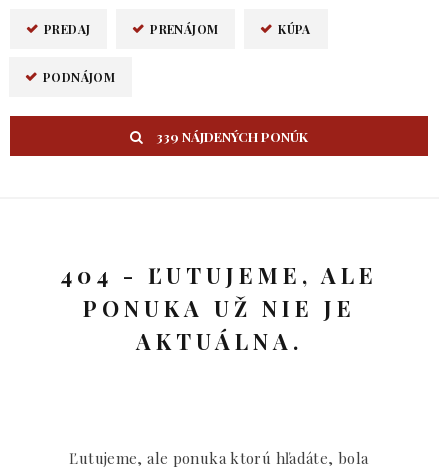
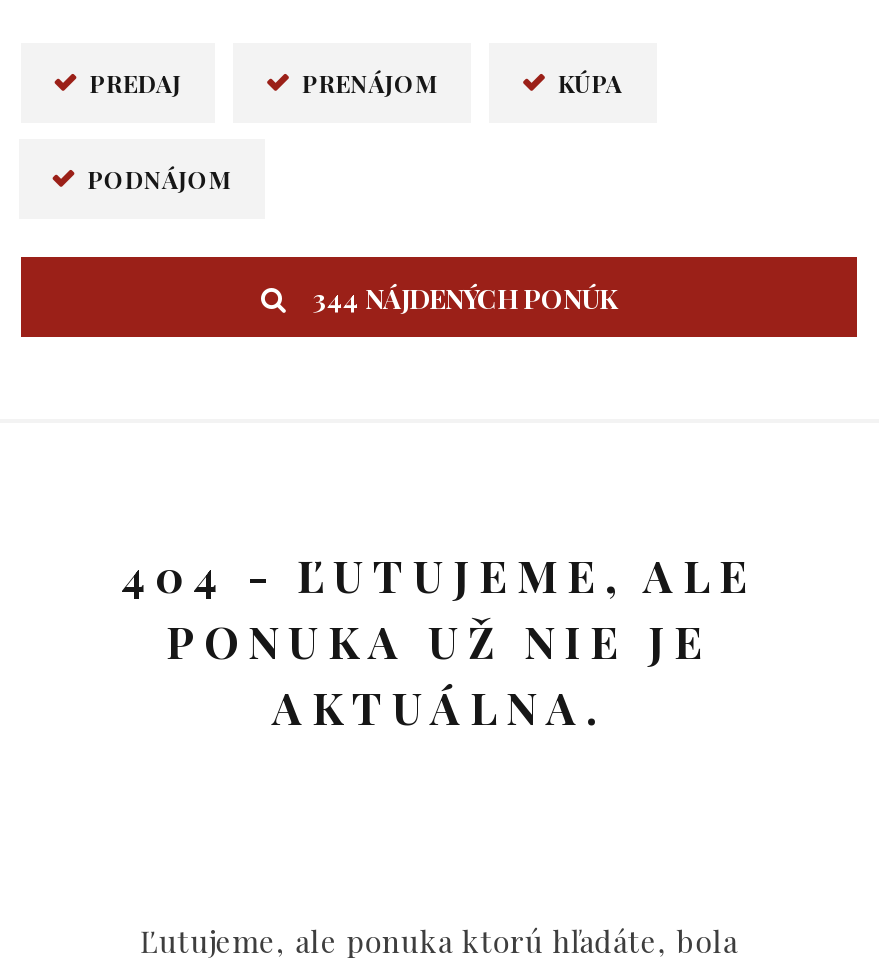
- 339 NÁJDENÝCH PONÚK
+ 344 NÁJDENÝCH PONÚK
